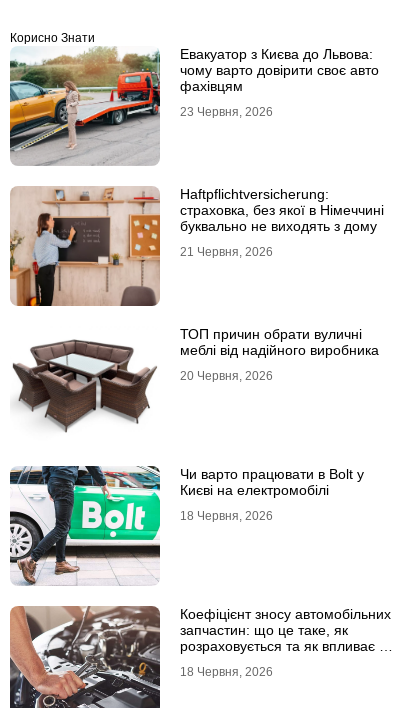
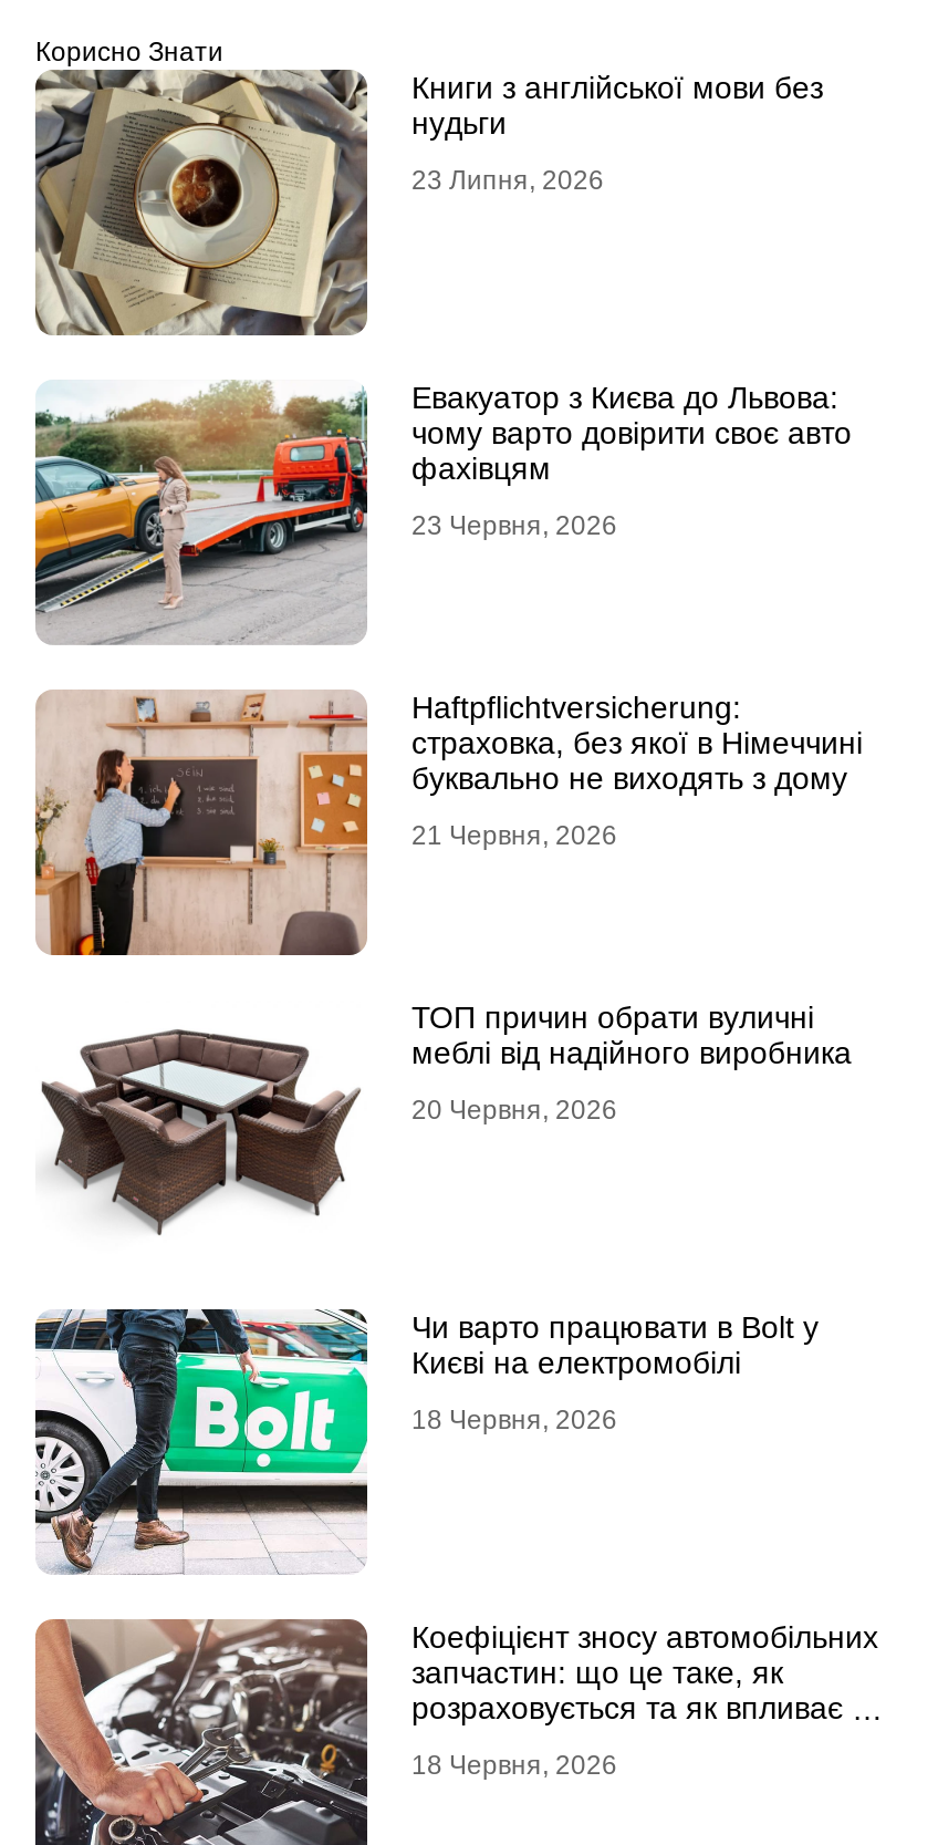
+ [image]
+ Книги з англійської мови без
+ нудьги
+ 23 Липня, 2026
